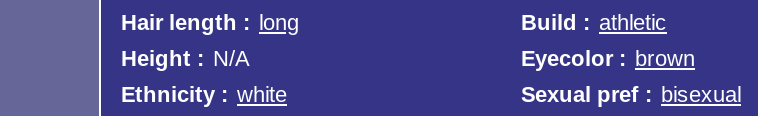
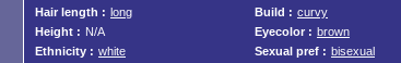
- Build : athletic
+ Build : curvy
